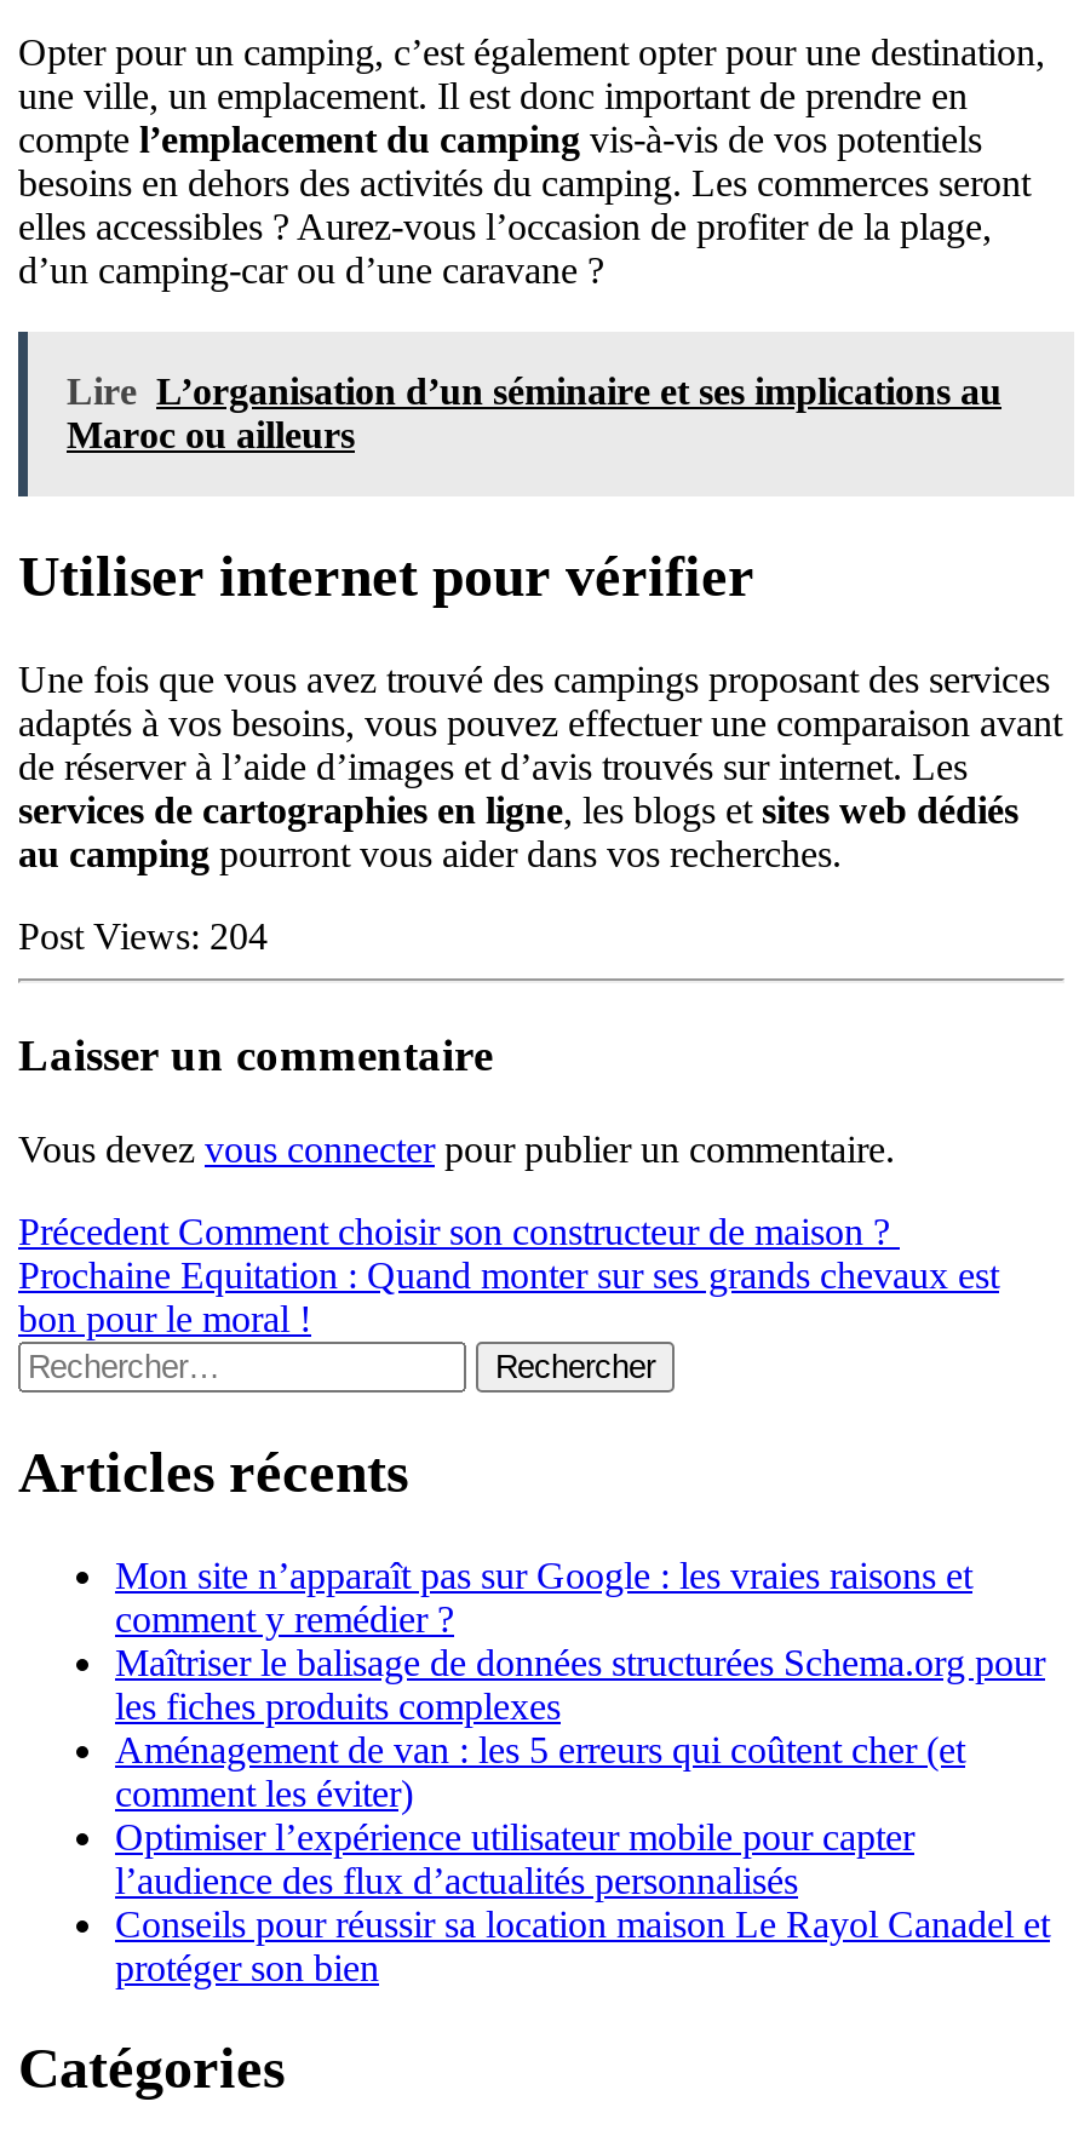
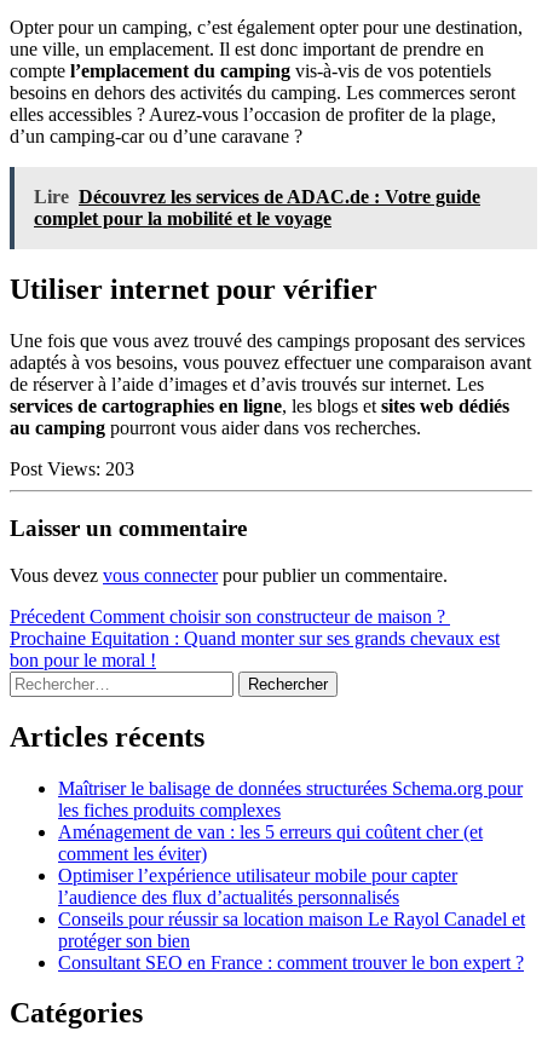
- Lire L’organisation d’un séminaire et ses implications au
- Maroc ou ailleurs
+ Lire Découvrez les services de ADAC.de : Votre guide
+ complet pour la mobilité et le voyage

- Post Views: 204
+ Post Views: 203

- Mon site n’apparaît pas sur Google : les vraies raisons et
- comment y remédier ?

moved up: Maîtriser le balisage de données structurées Schema.org pour | les fiches produits complexes | Aménagement de van : les 5 erreurs qui coûtent cher (et | comment les éviter) | Optimiser l’expérience utilisateur mobile pour capter | l’audience des flux d’actualités personnalisés | Conseils pour réussir sa location maison Le Rayol Canadel et | protéger son bien

+ Consultant SEO en France : comment trouver le bon expert ?
